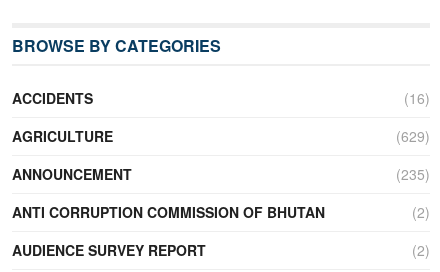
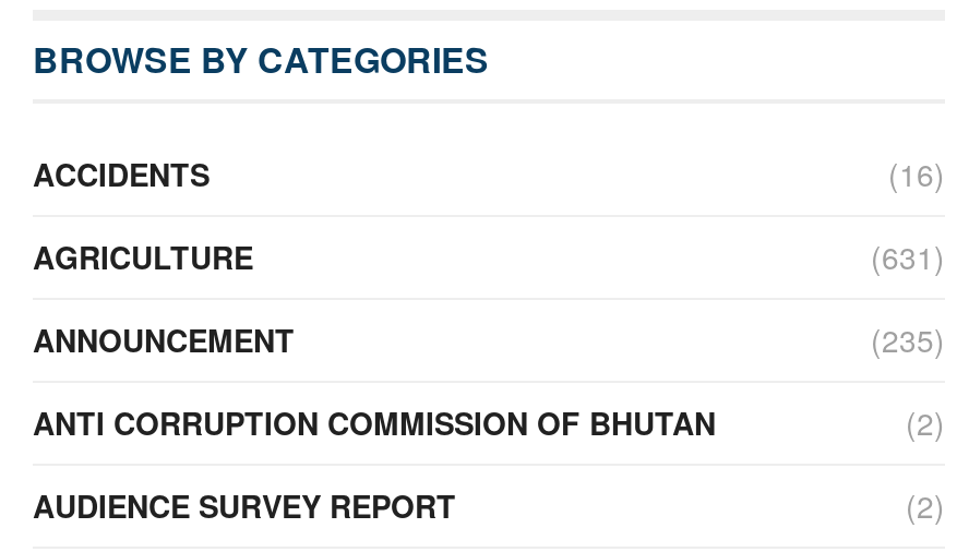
- (629)
+ (631)
